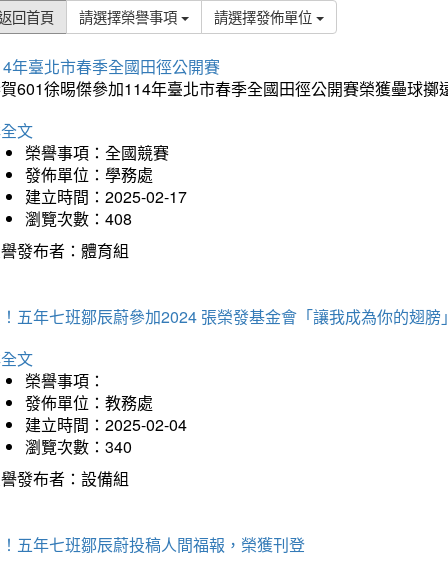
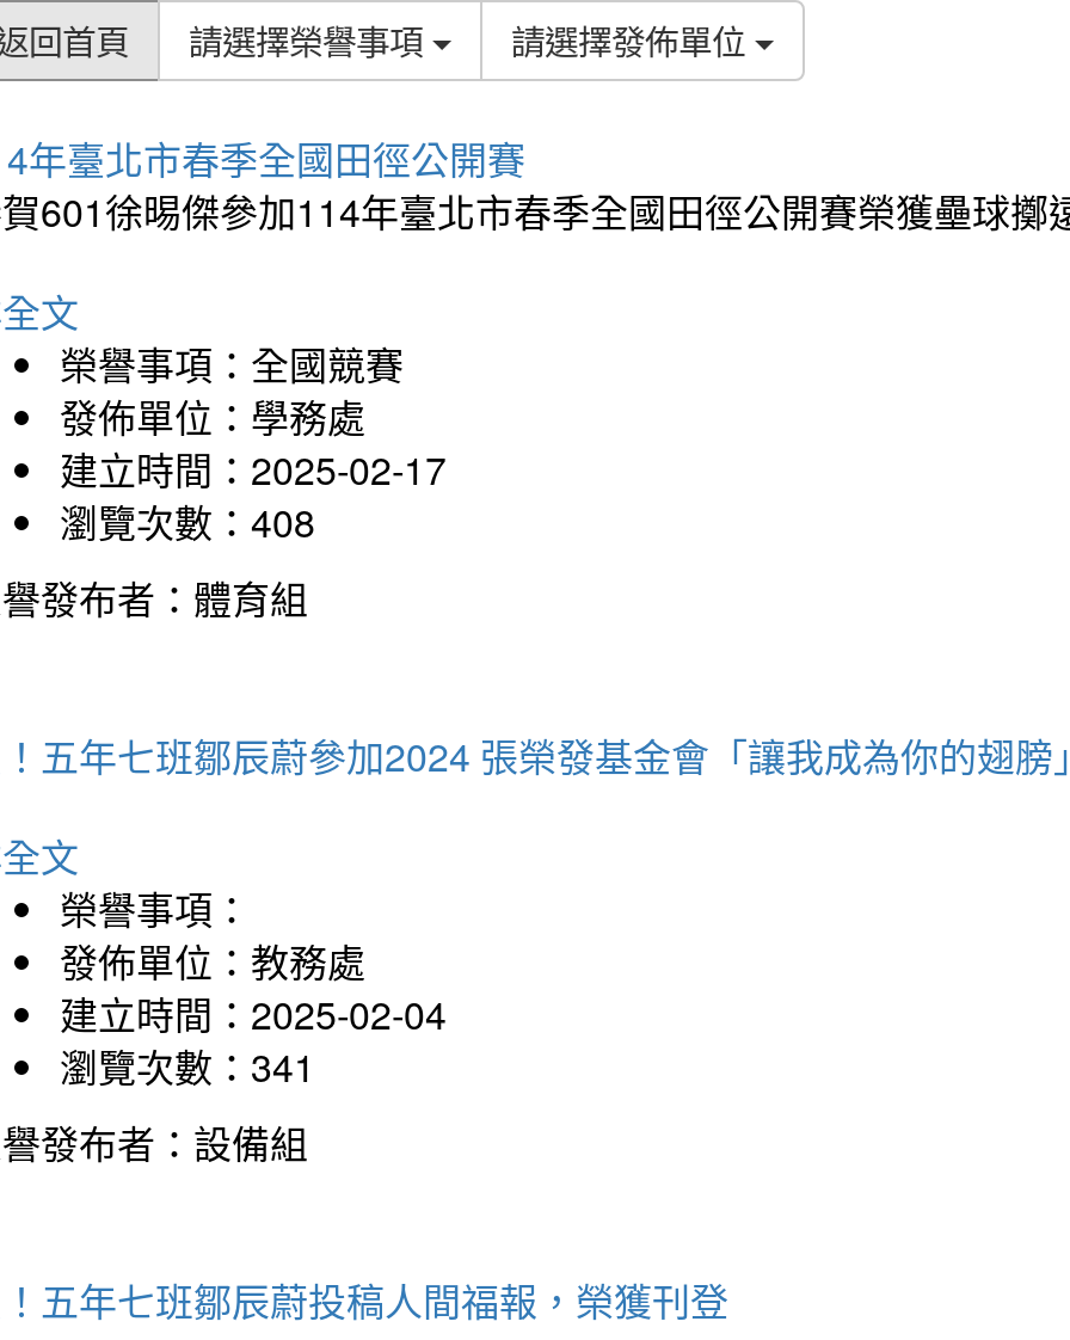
- 瀏覽次數：340
+ 瀏覽次數：341
